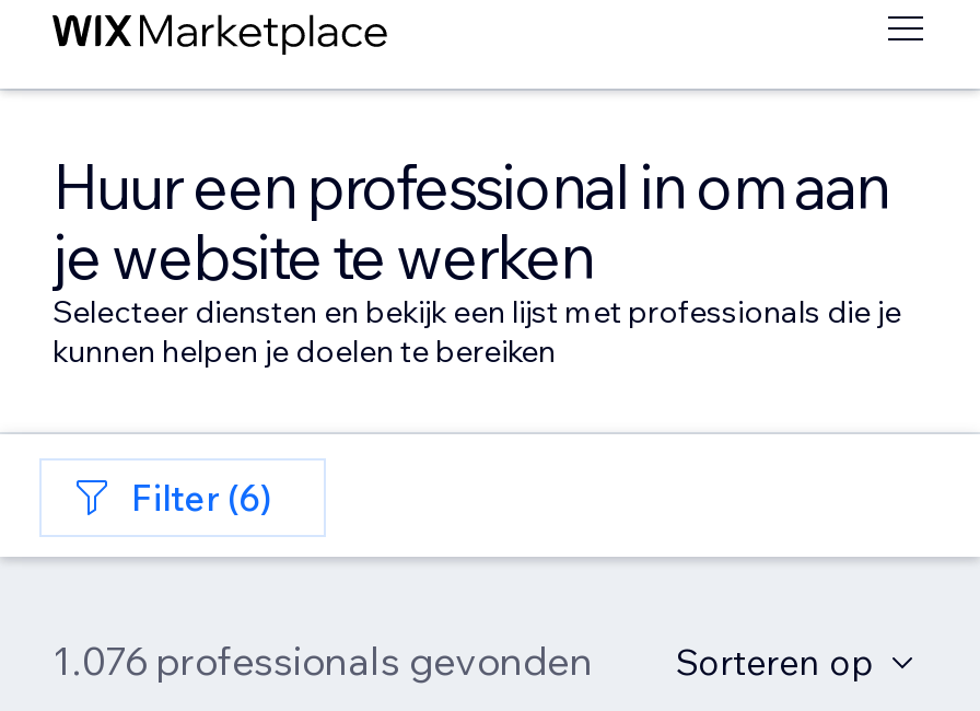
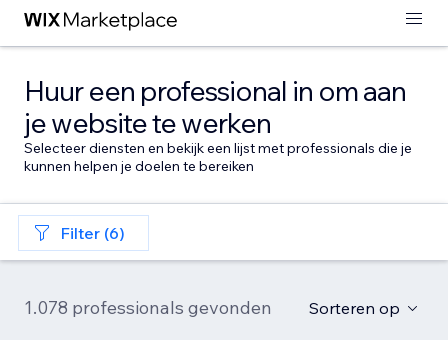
- 1.076 professionals gevonden
+ 1.078 professionals gevonden
